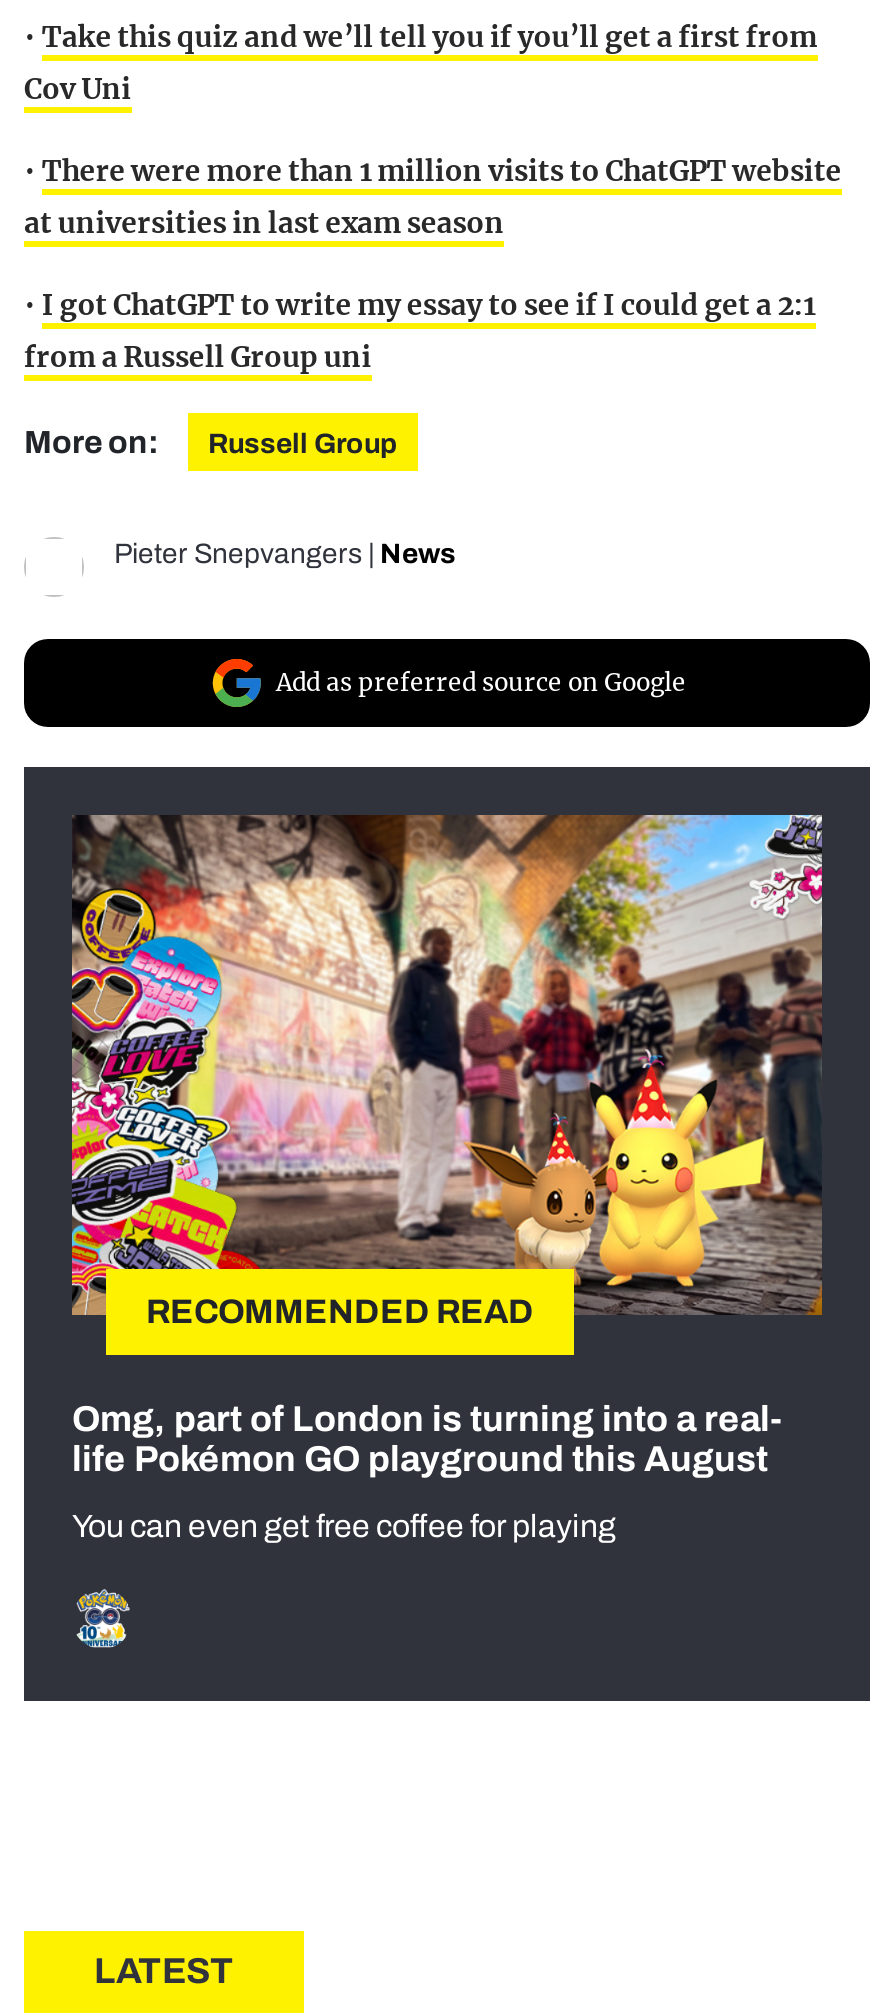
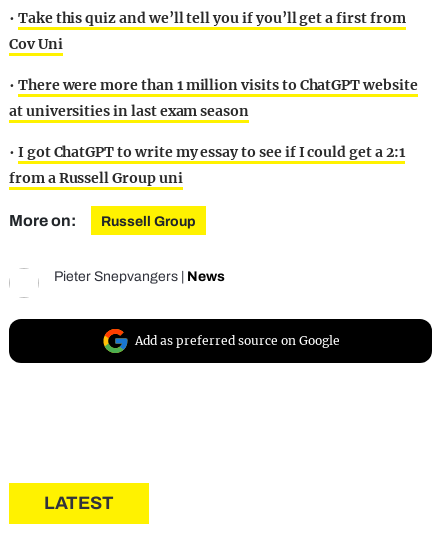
- [image]
- RECOMMENDED READ
- Omg, part of London is turning into a real-
- life Pokémon GO playground this August
- You can even get free coffee for playing
